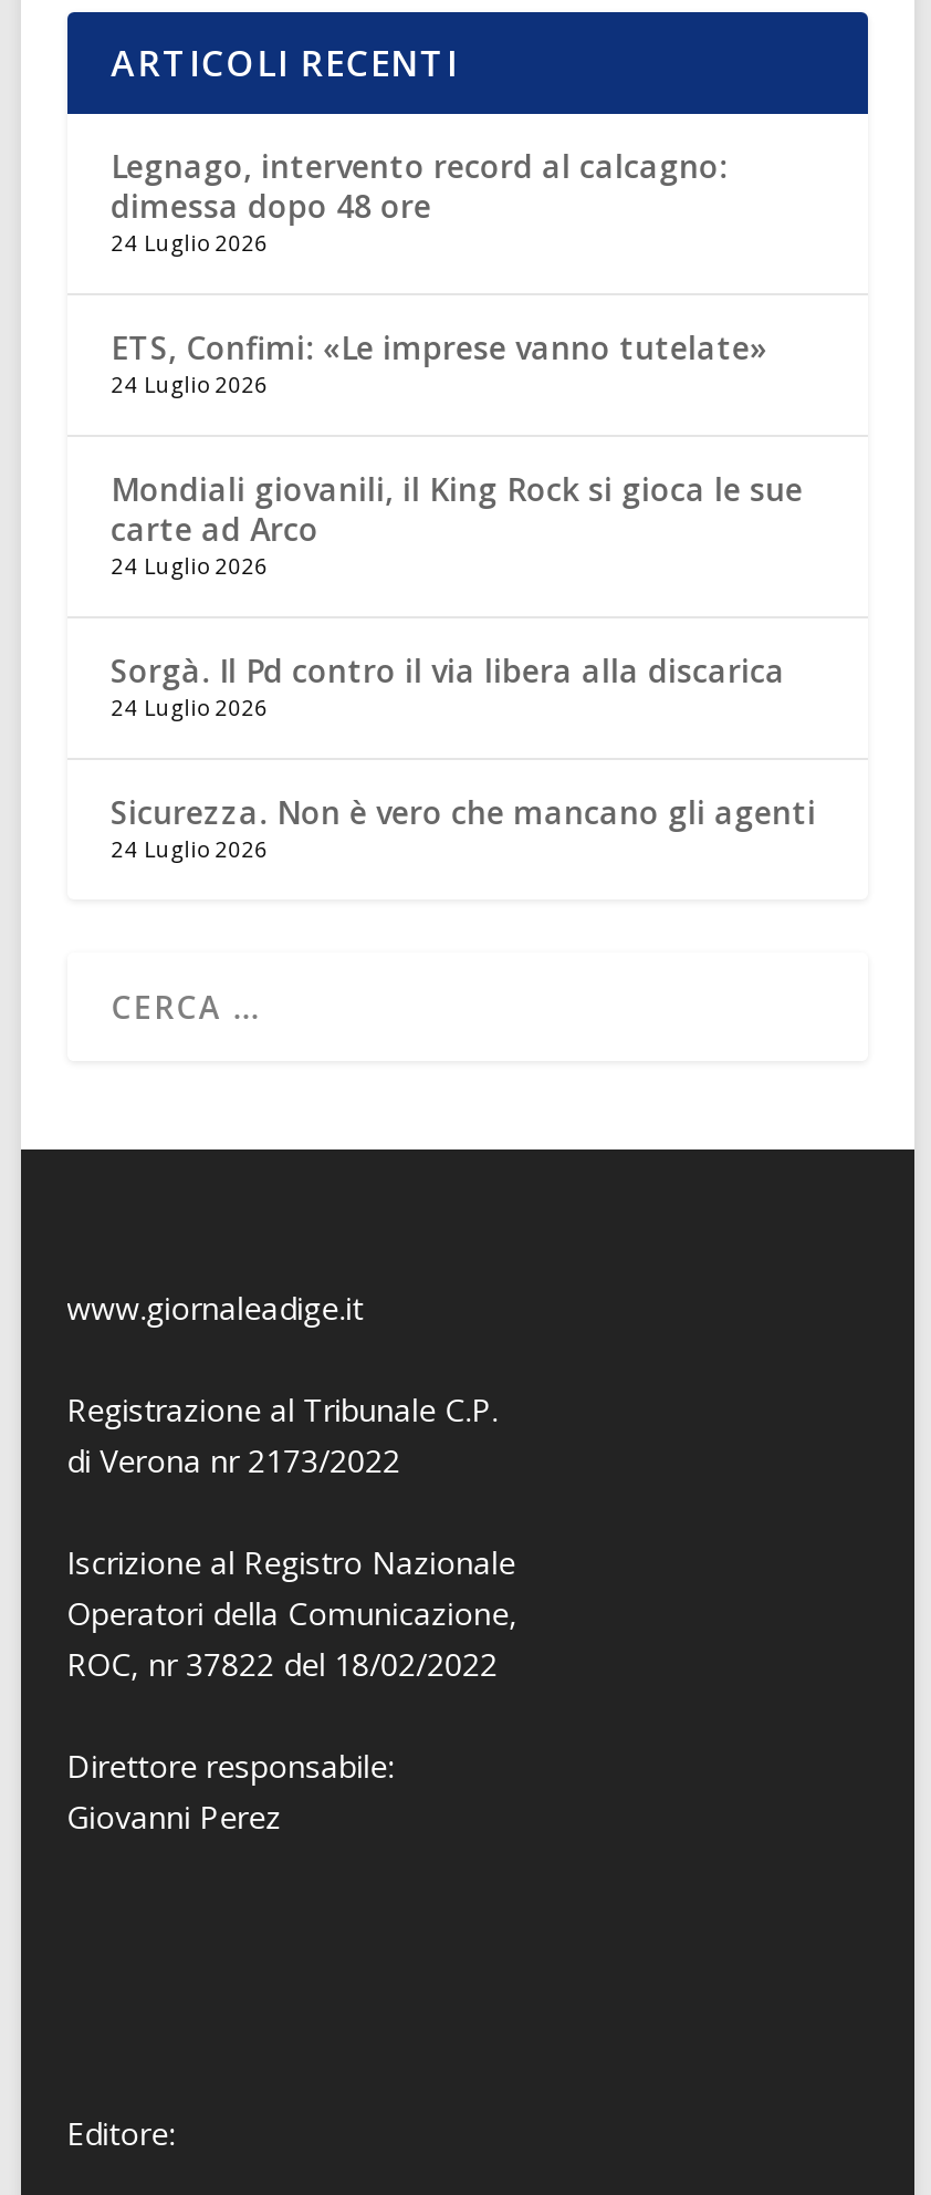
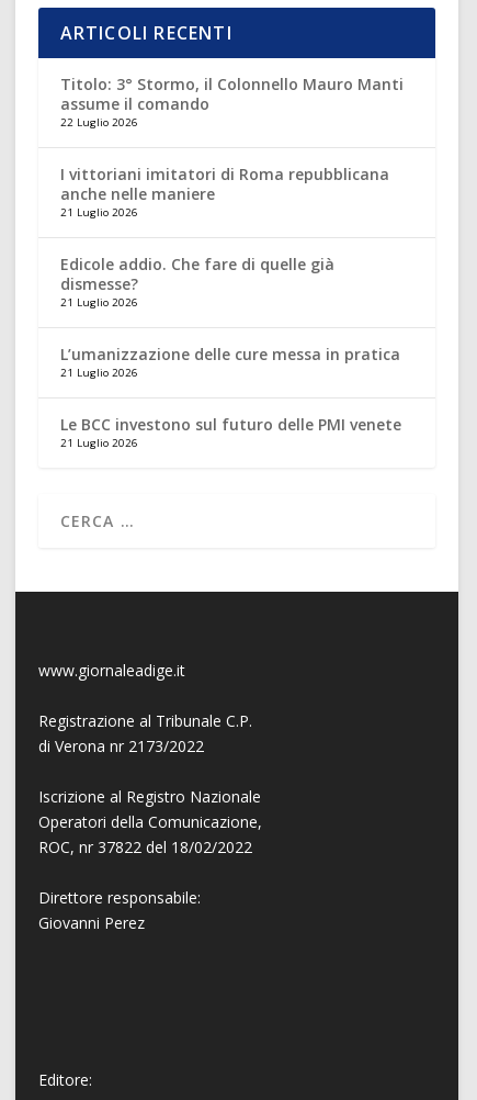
- Legnago, intervento record al calcagno:
- dimessa dopo 48 ore
- 24 Luglio 2026
+ Titolo: 3° Stormo, il Colonnello Mauro Manti
+ assume il comando
+ 22 Luglio 2026

- ETS, Confimi: «Le imprese vanno tutelate»
- 24 Luglio 2026
+ I vittoriani imitatori di Roma repubblicana
+ anche nelle maniere
+ 21 Luglio 2026

- Mondiali giovanili, il King Rock si gioca le sue
- carte ad Arco
- 24 Luglio 2026
+ Edicole addio. Che fare di quelle già
+ dismesse?
+ 21 Luglio 2026

- Sorgà. Il Pd contro il via libera alla discarica
- 24 Luglio 2026
+ L’umanizzazione delle cure messa in pratica
+ 21 Luglio 2026

- Sicurezza. Non è vero che mancano gli agenti
- 24 Luglio 2026
+ Le BCC investono sul futuro delle PMI venete
+ 21 Luglio 2026
